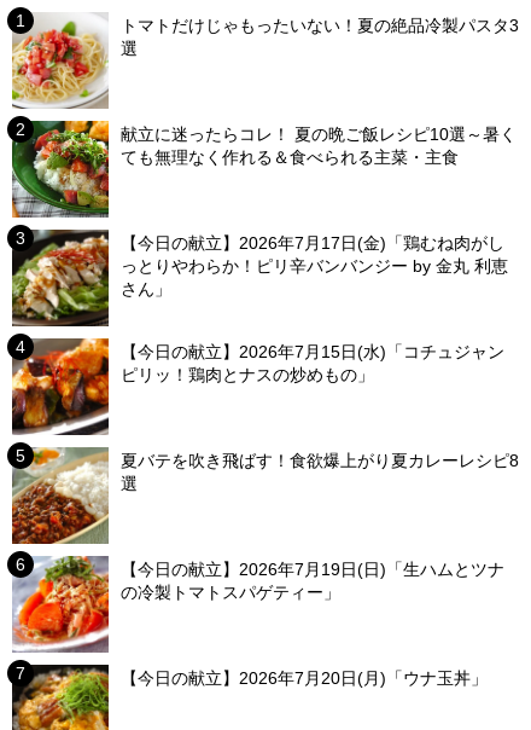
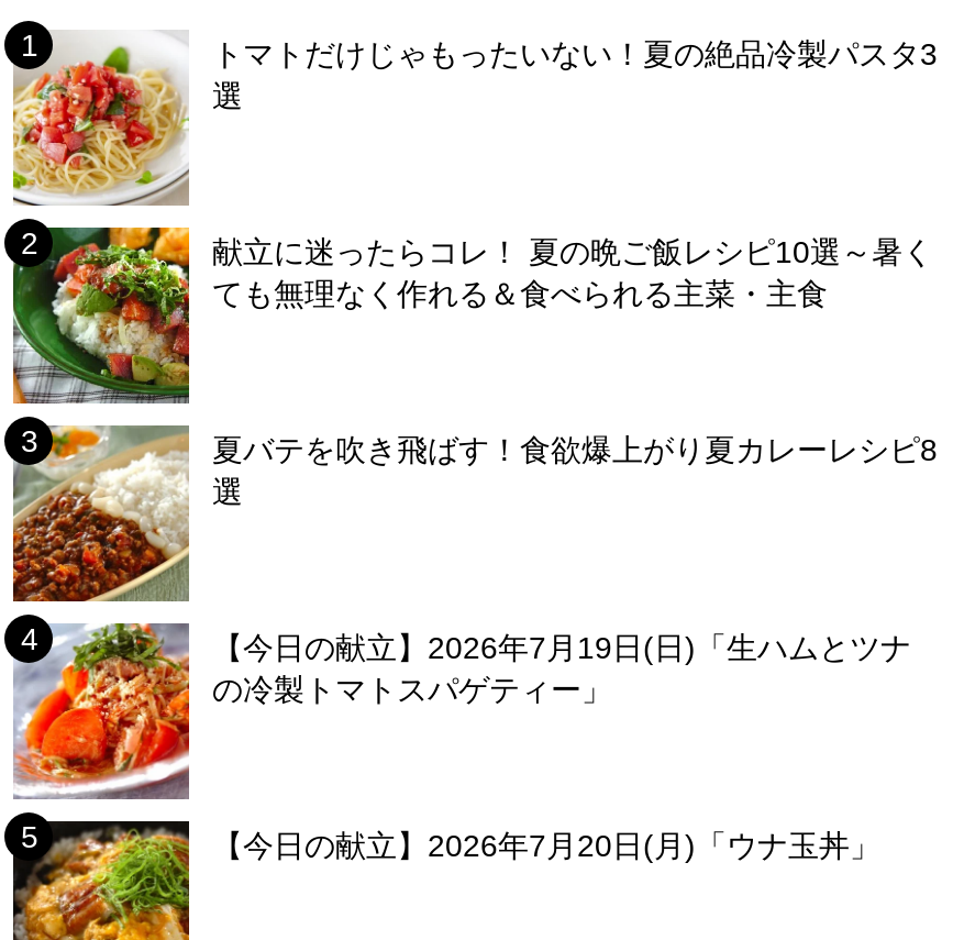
- [image]
- 【今日の献立】2026年7月17日(金)「鶏むね肉がし
- っとりやわらか！ピリ辛バンバンジー by 金丸 利恵
- さん」
- 【今日の献立】2026年7月15日(水)「コチュジャン
- ピリッ！鶏肉とナスの炒めもの」

- [image]
